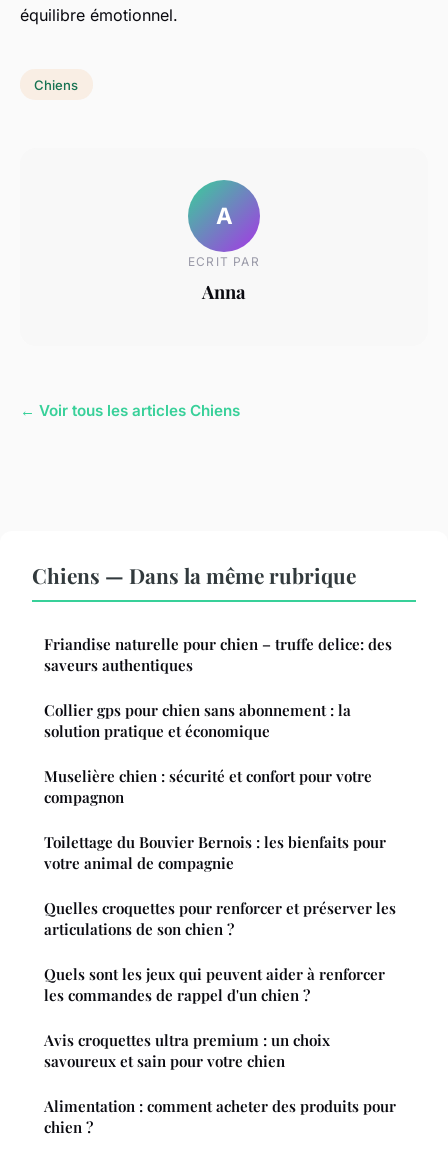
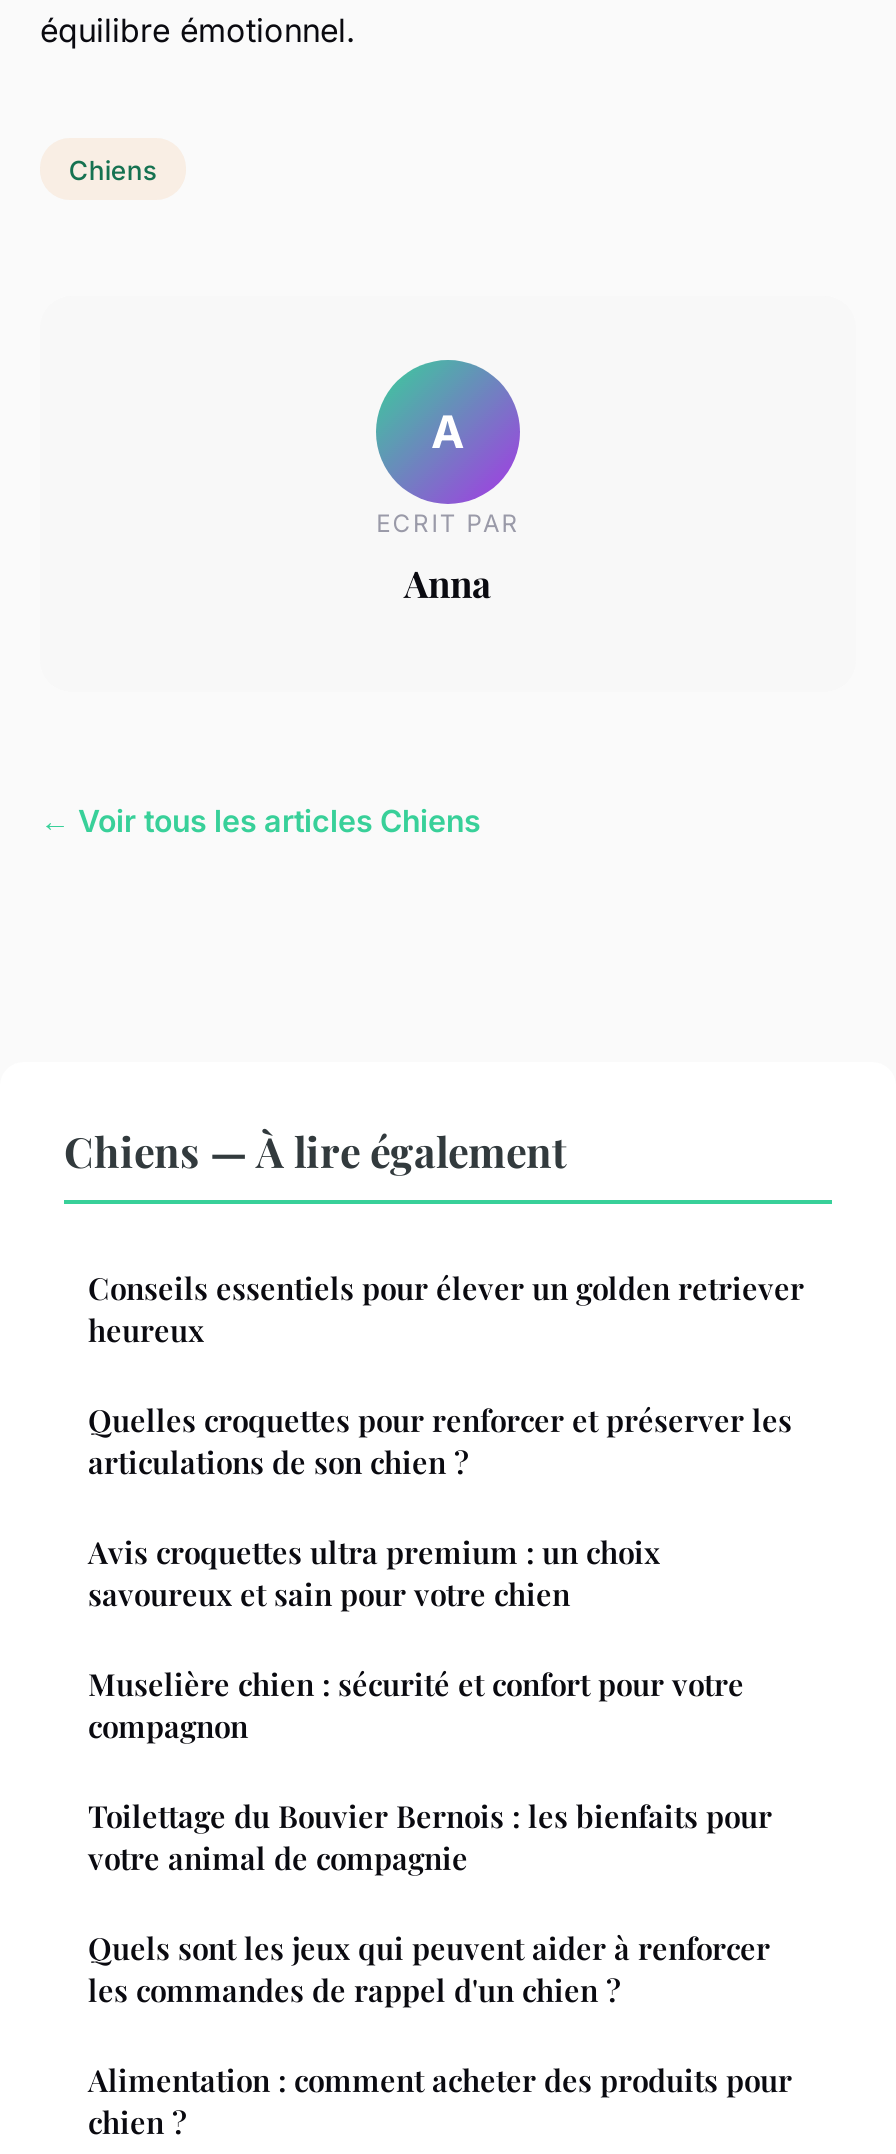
- Chiens — Dans la même rubrique
- Friandise naturelle pour chien – truffe delice: des
- saveurs authentiques
- Collier gps pour chien sans abonnement : la
- solution pratique et économique
+ Chiens — À lire également
+ Conseils essentiels pour élever un golden retriever
+ heureux

moved down: Muselière chien : sécurité et confort pour votre | compagnon | Toilettage du Bouvier Bernois : les bienfaits pour | votre animal de compagnie

moved up: Quelles croquettes pour renforcer et préserver les | articulations de son chien ?

moved up: Avis croquettes ultra premium : un choix | savoureux et sain pour votre chien
